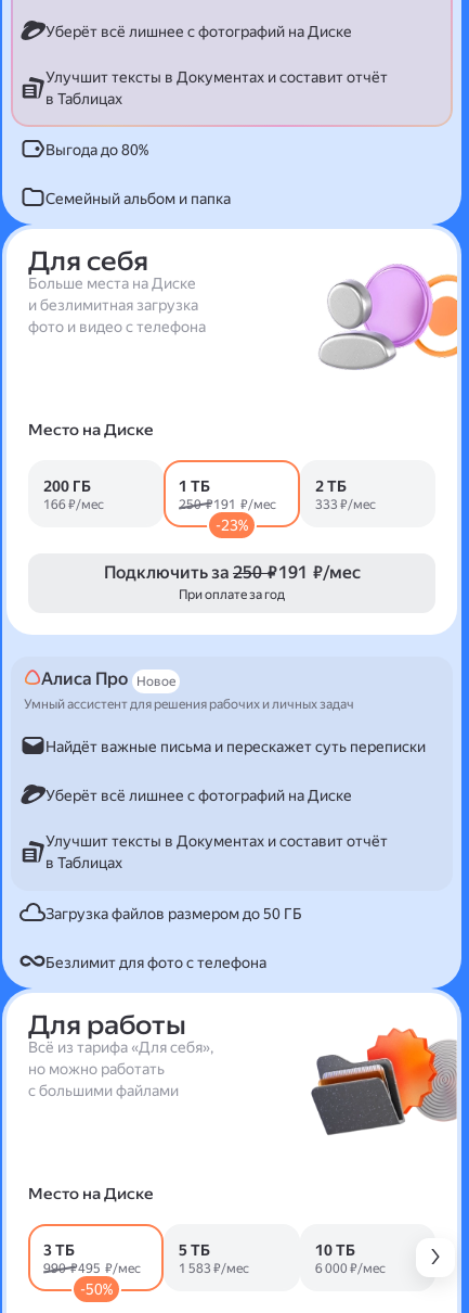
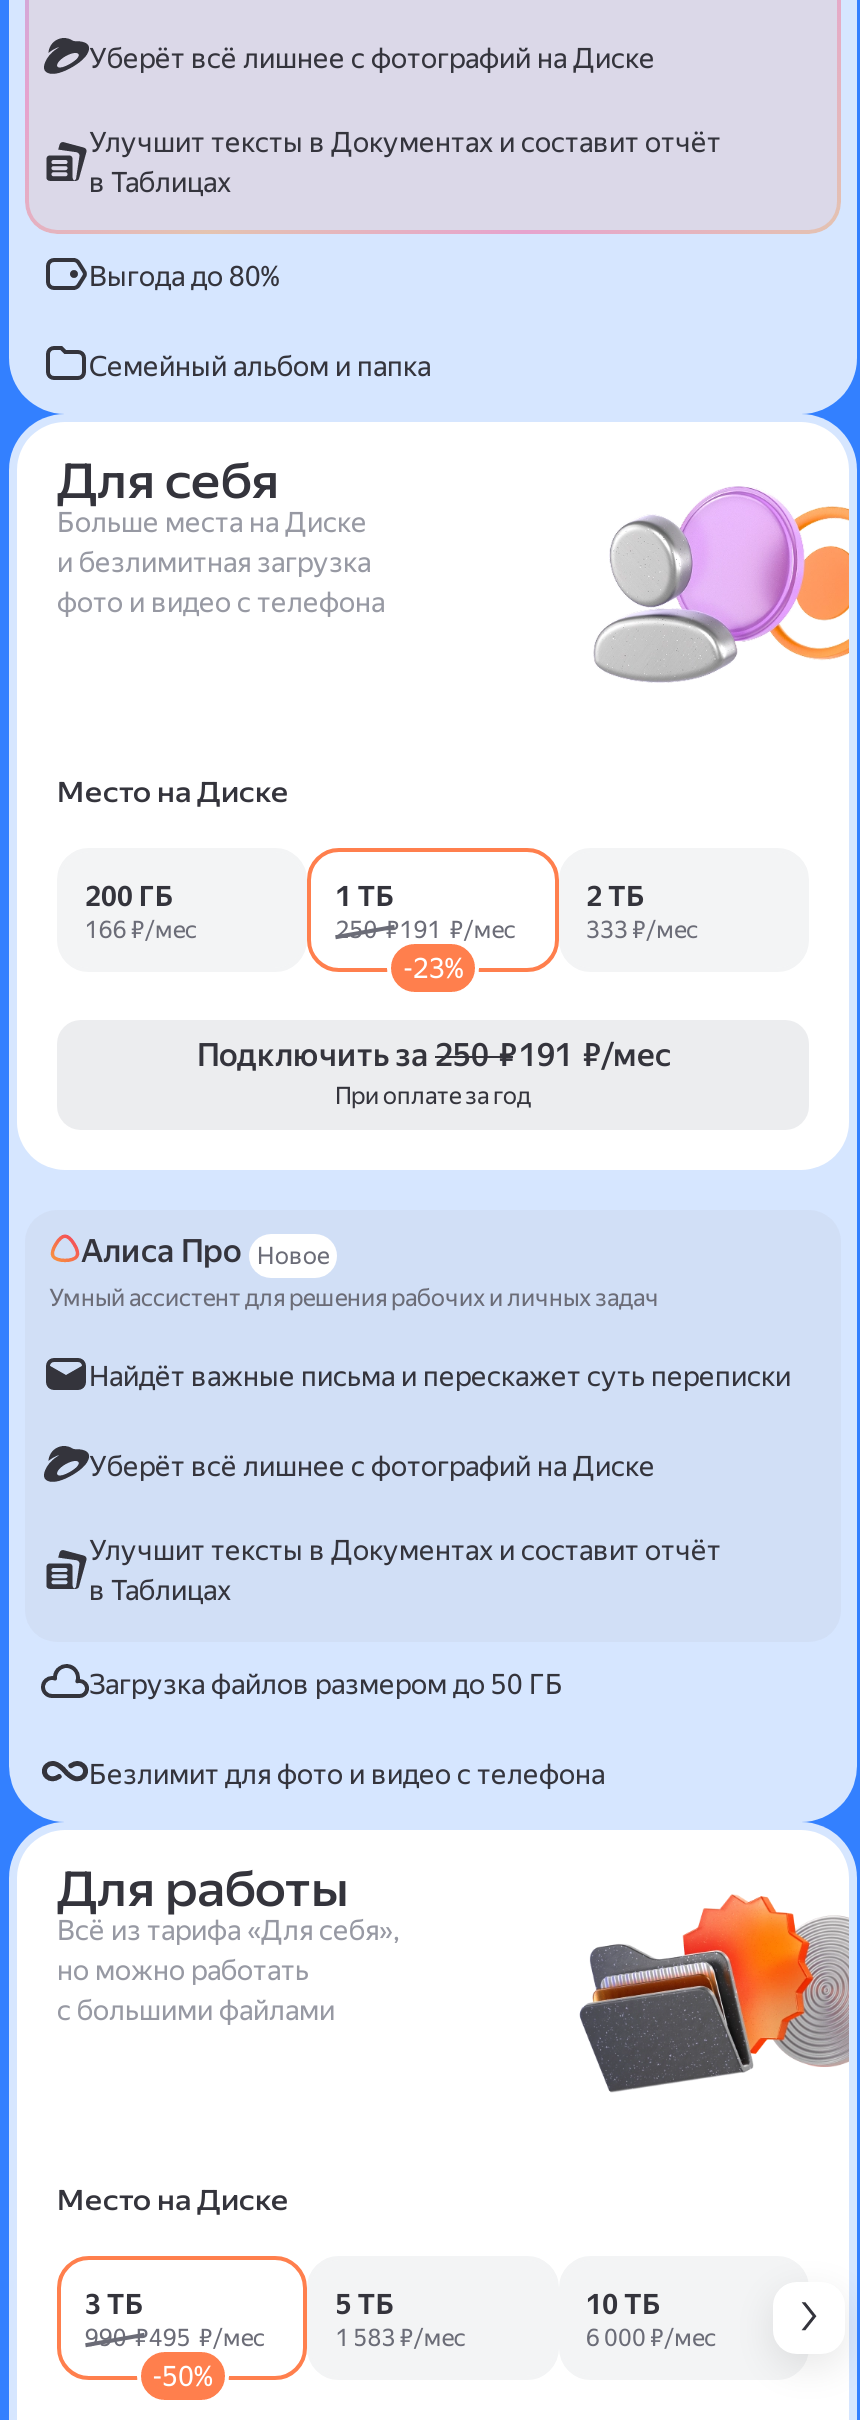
- Безлимит для фото с телефона
+ Безлимит для фото и видео с телефона
